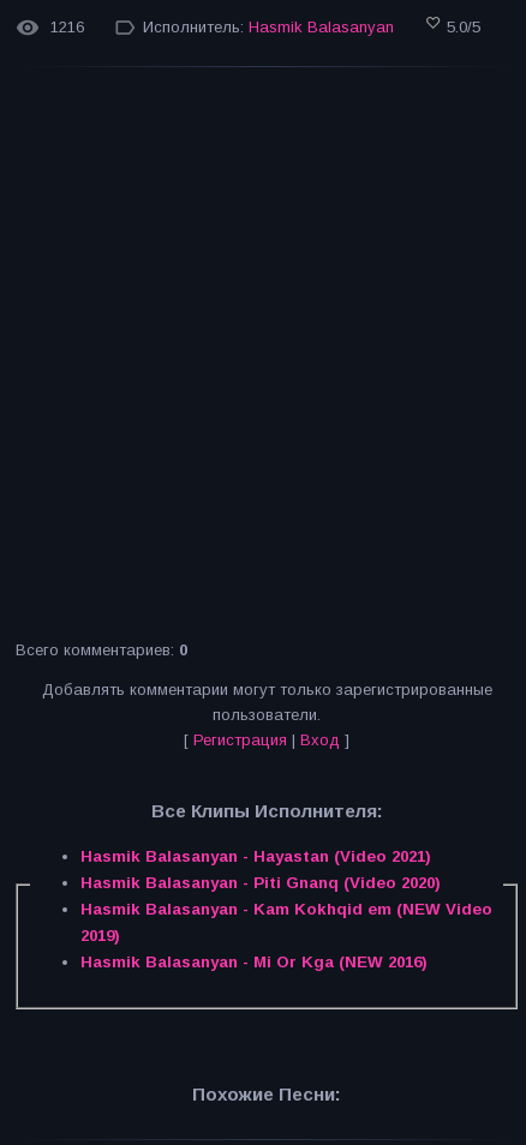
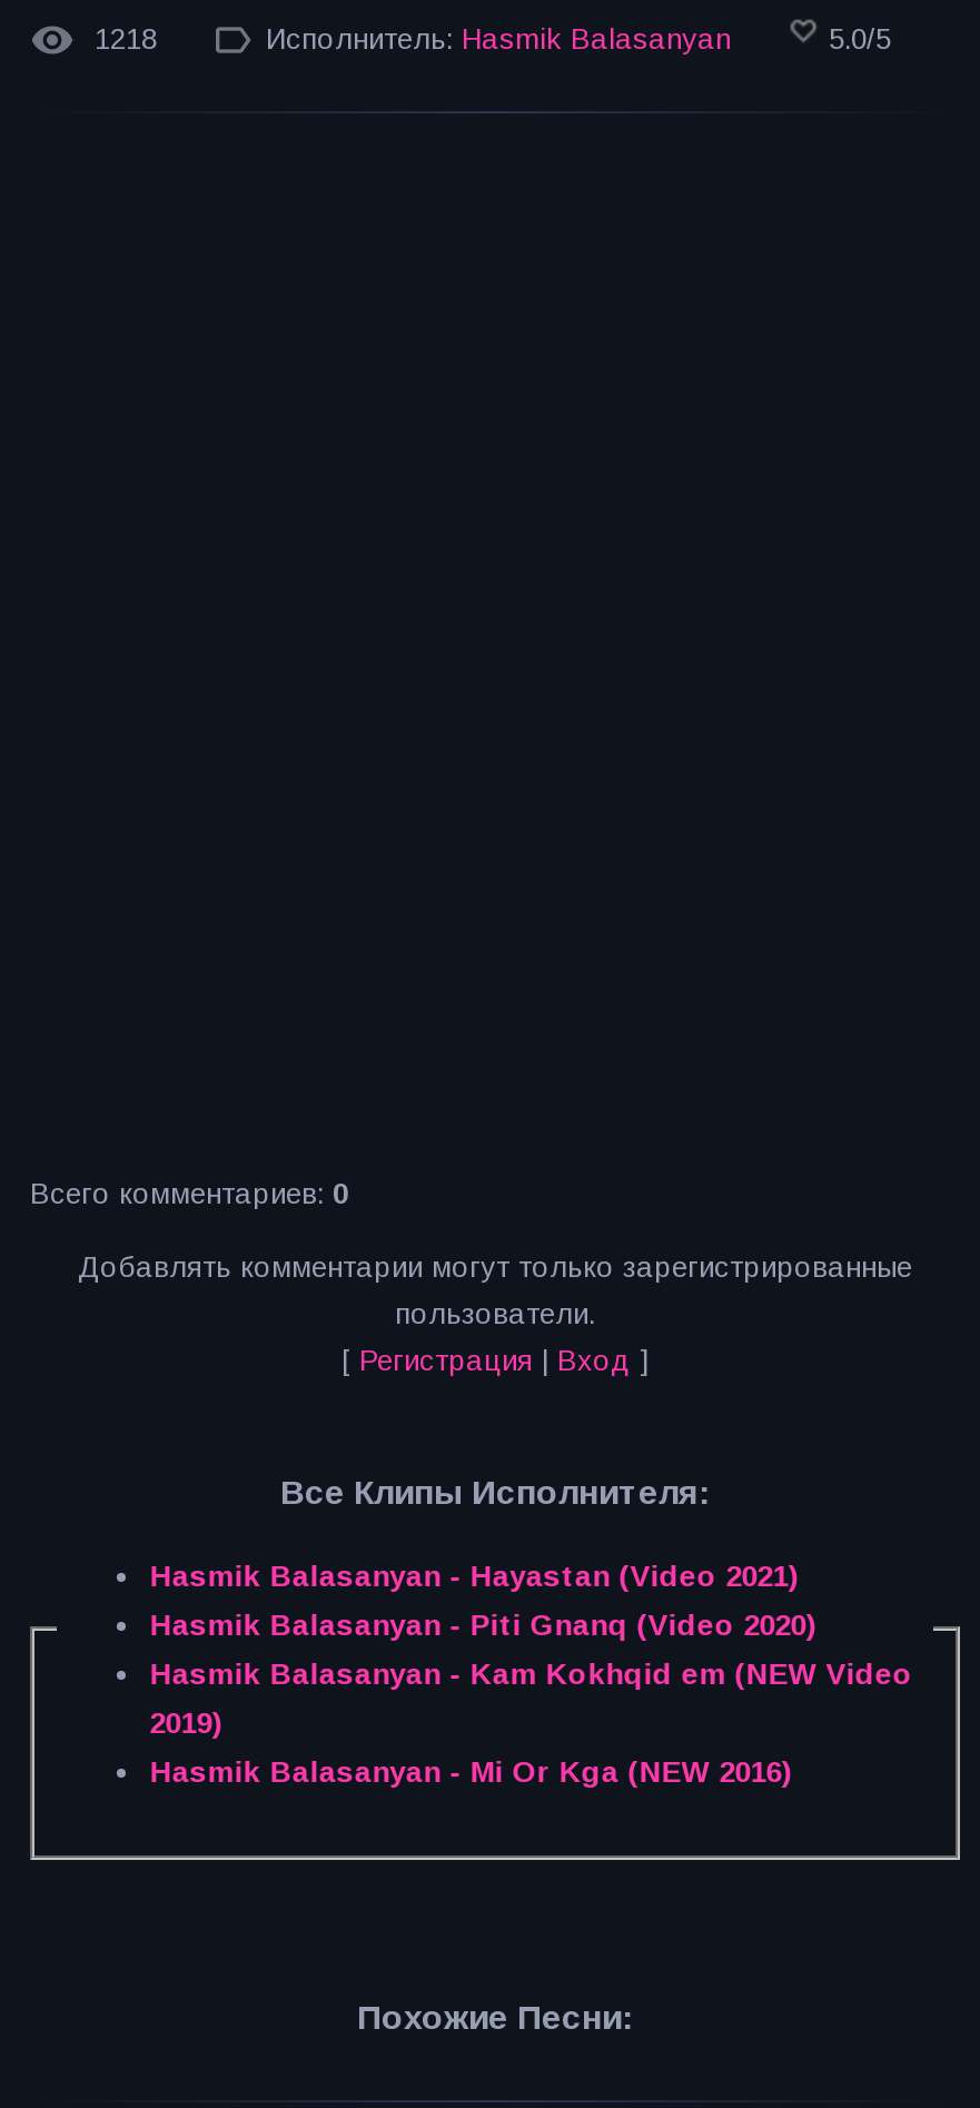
- 1216
+ 1218
